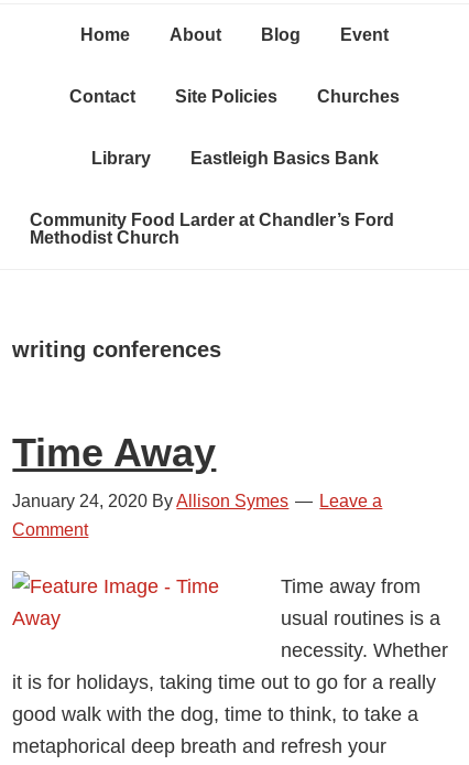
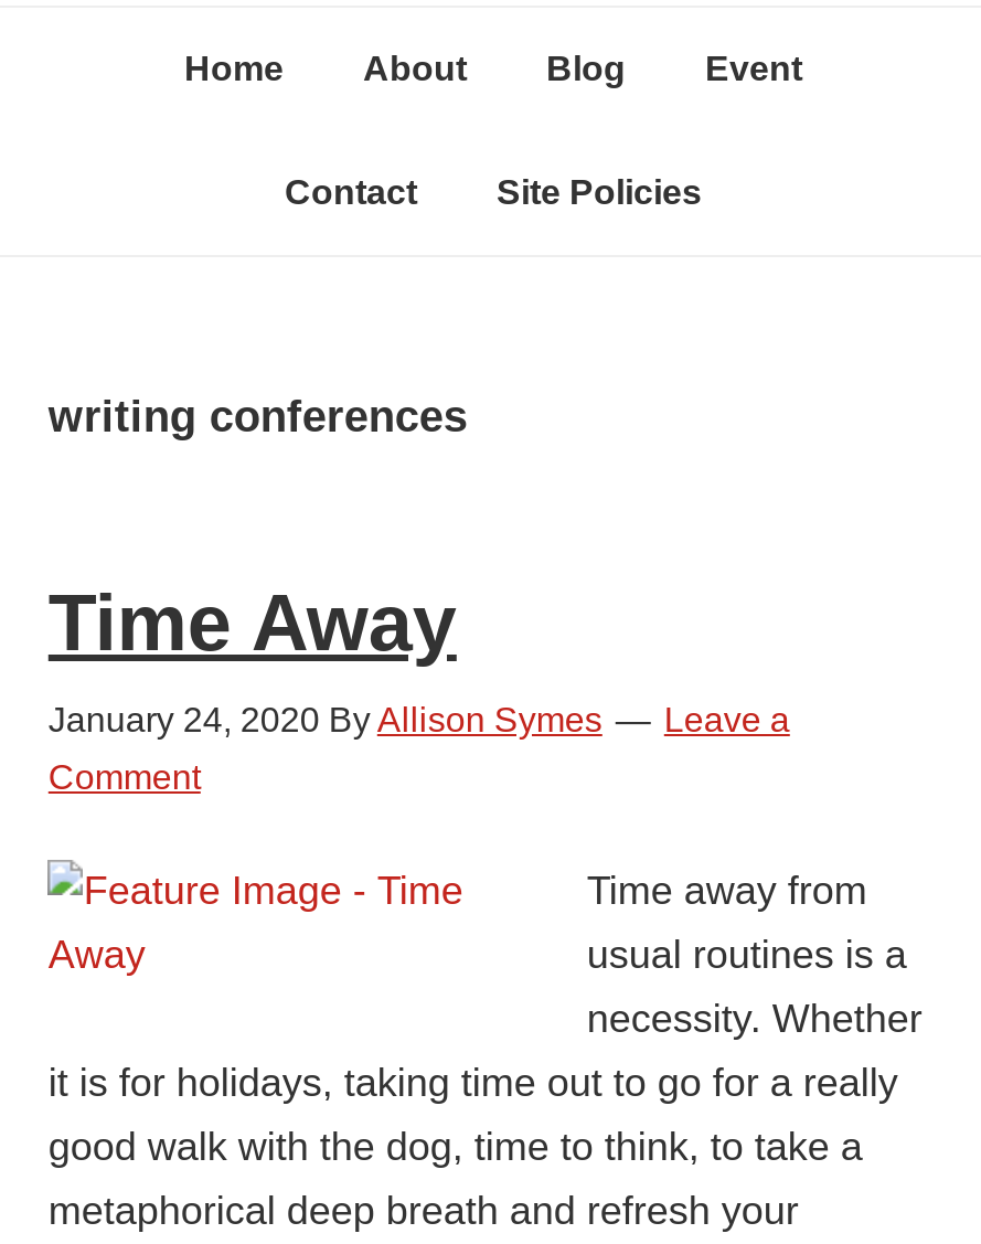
- Churches
- Library
- Eastleigh Basics Bank
- Community Food Larder at Chandler’s Ford
- Methodist Church
